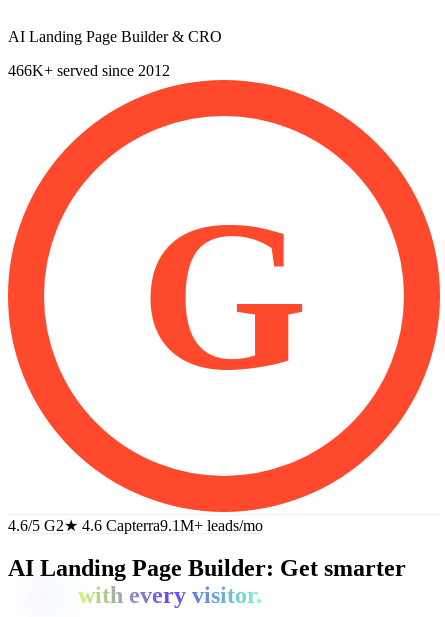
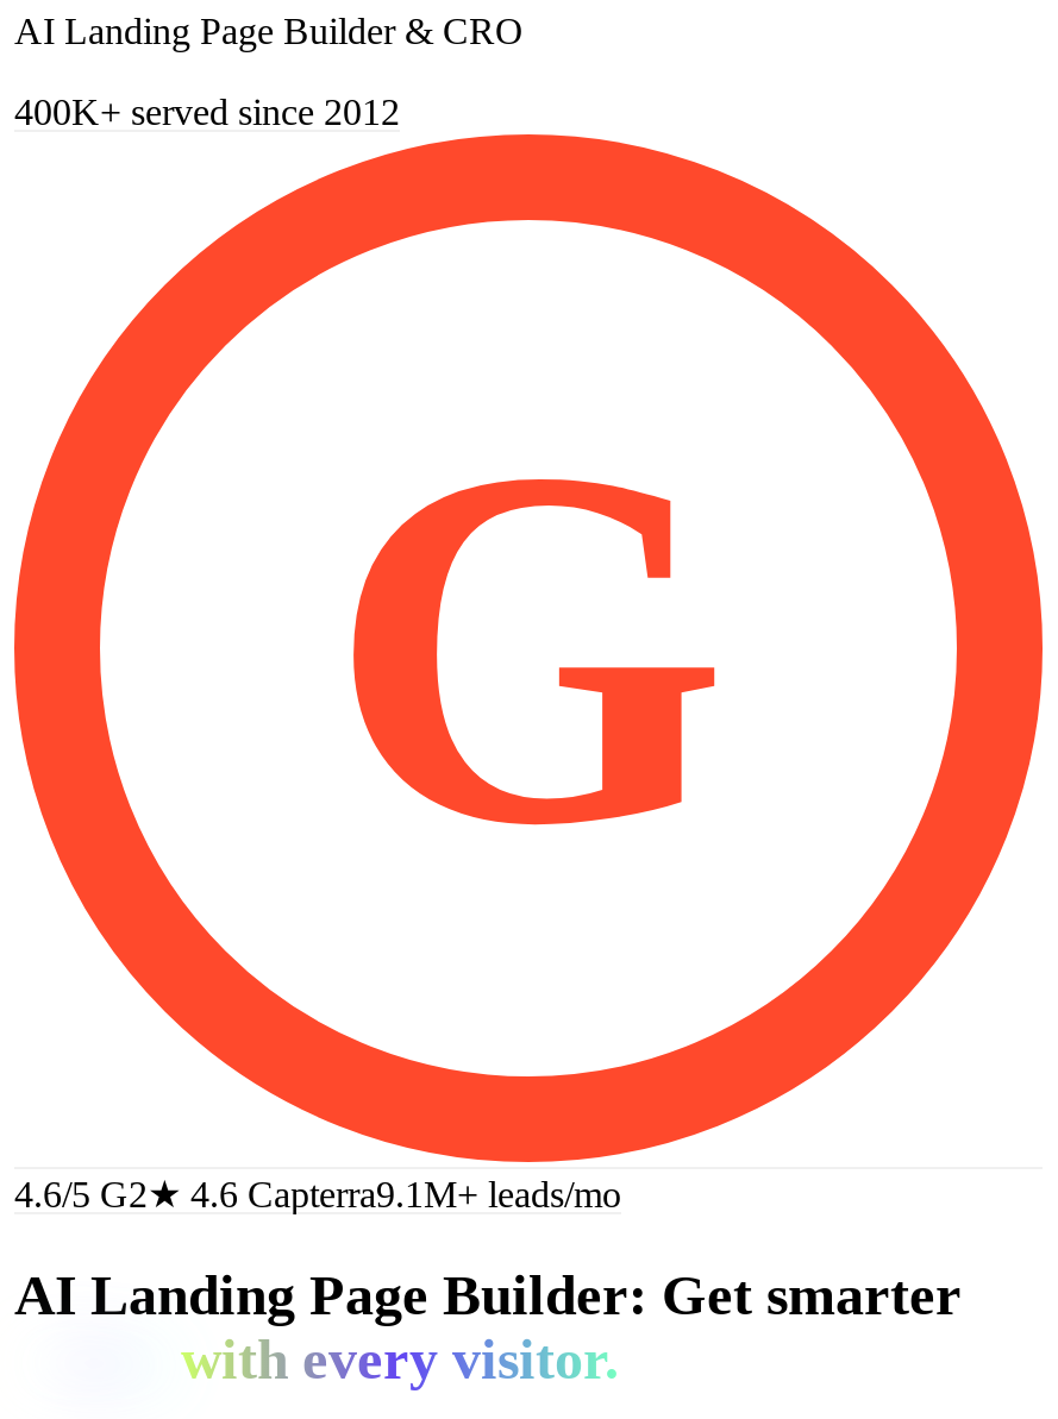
- 466K+ served since 2012
+ 400K+ served since 2012
